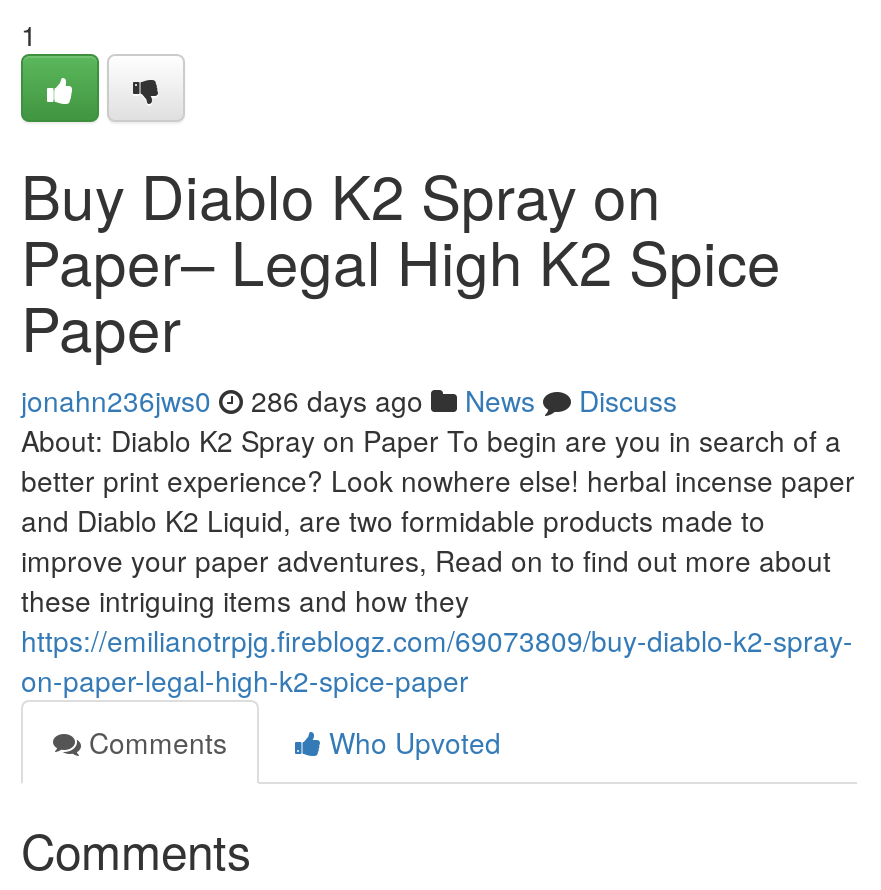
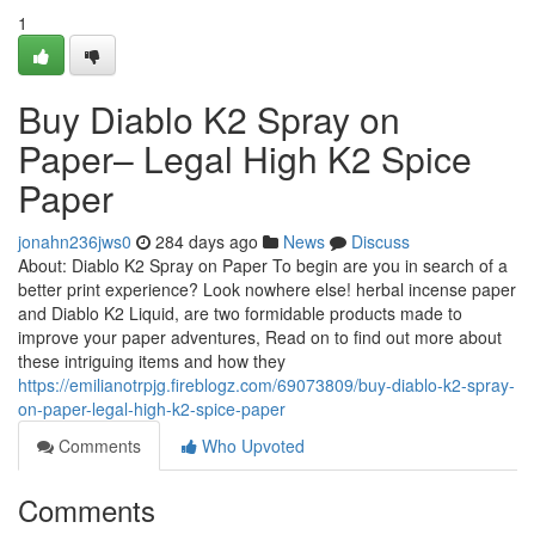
- jonahn236jws0 286 days ago News Discuss
+ jonahn236jws0 284 days ago News Discuss
